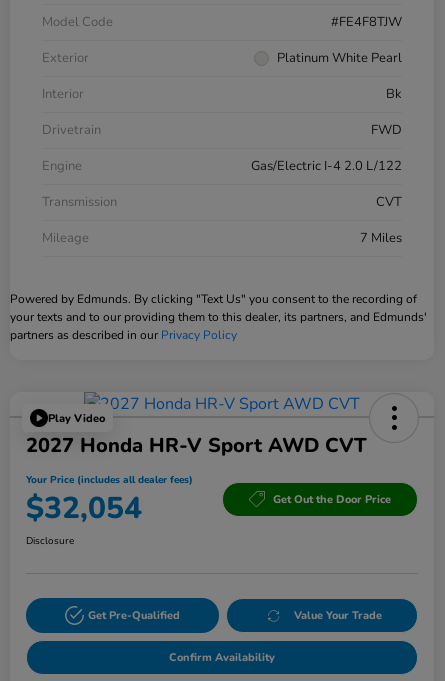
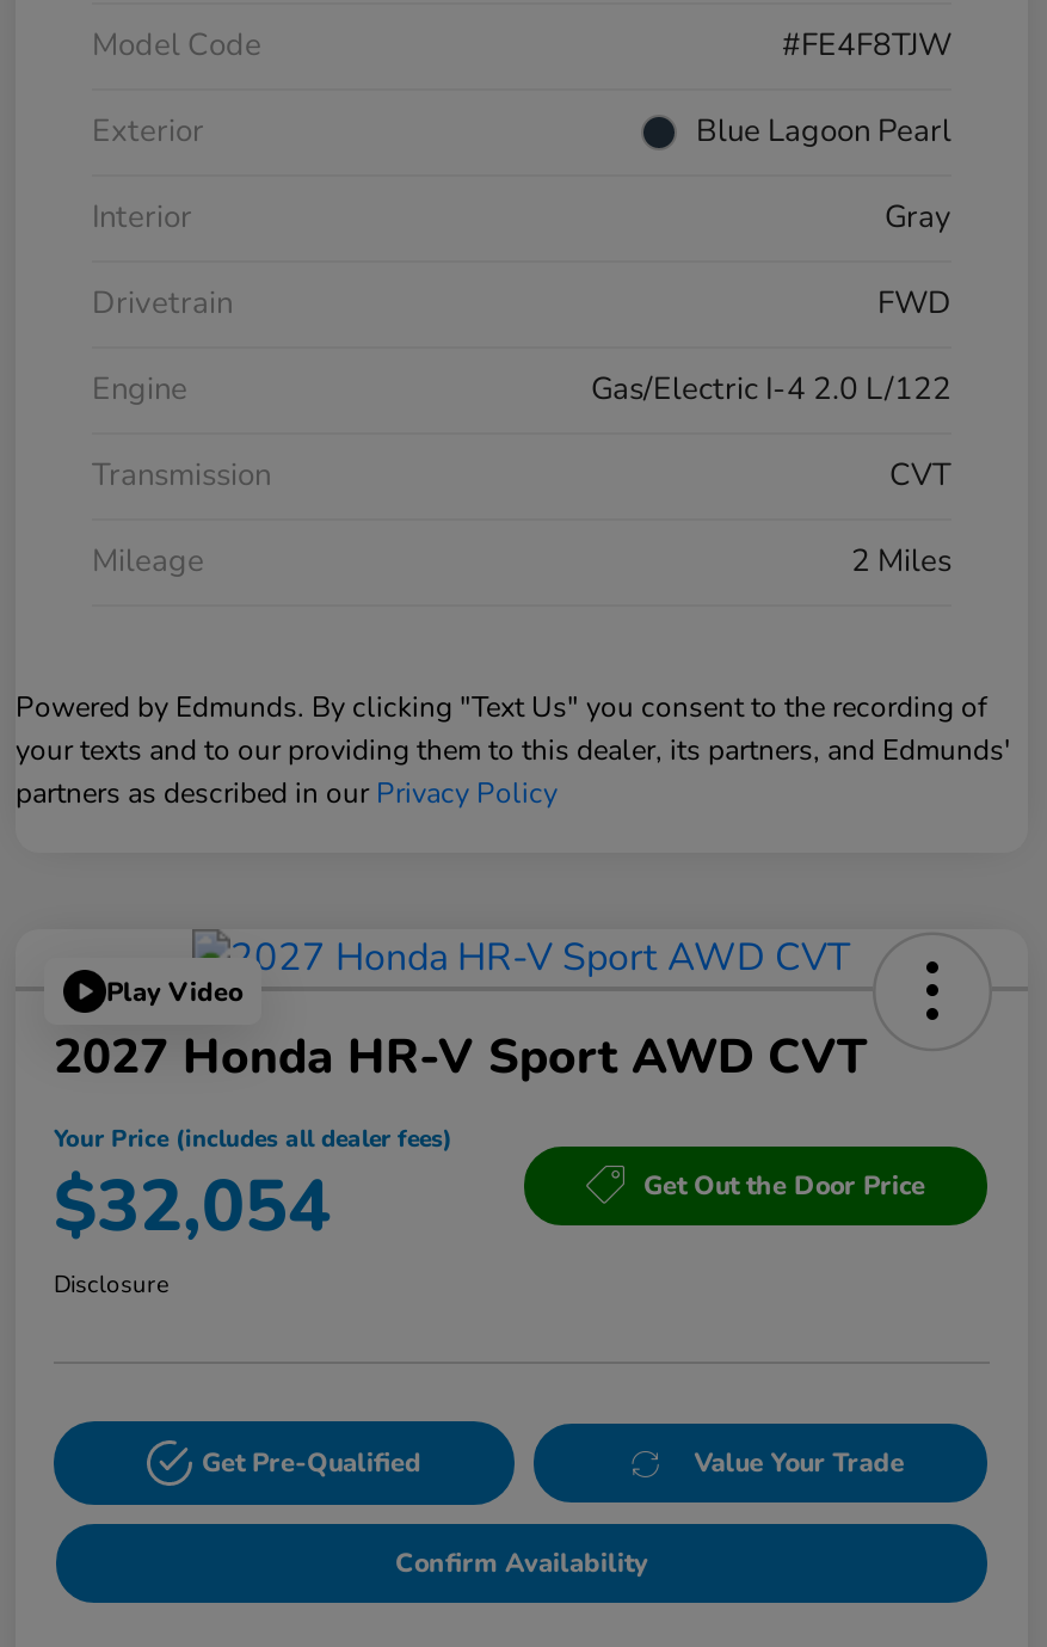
- Platinum White Pearl
+ Blue Lagoon Pearl

- Bk
+ Gray

- 7 Miles
+ 2 Miles
